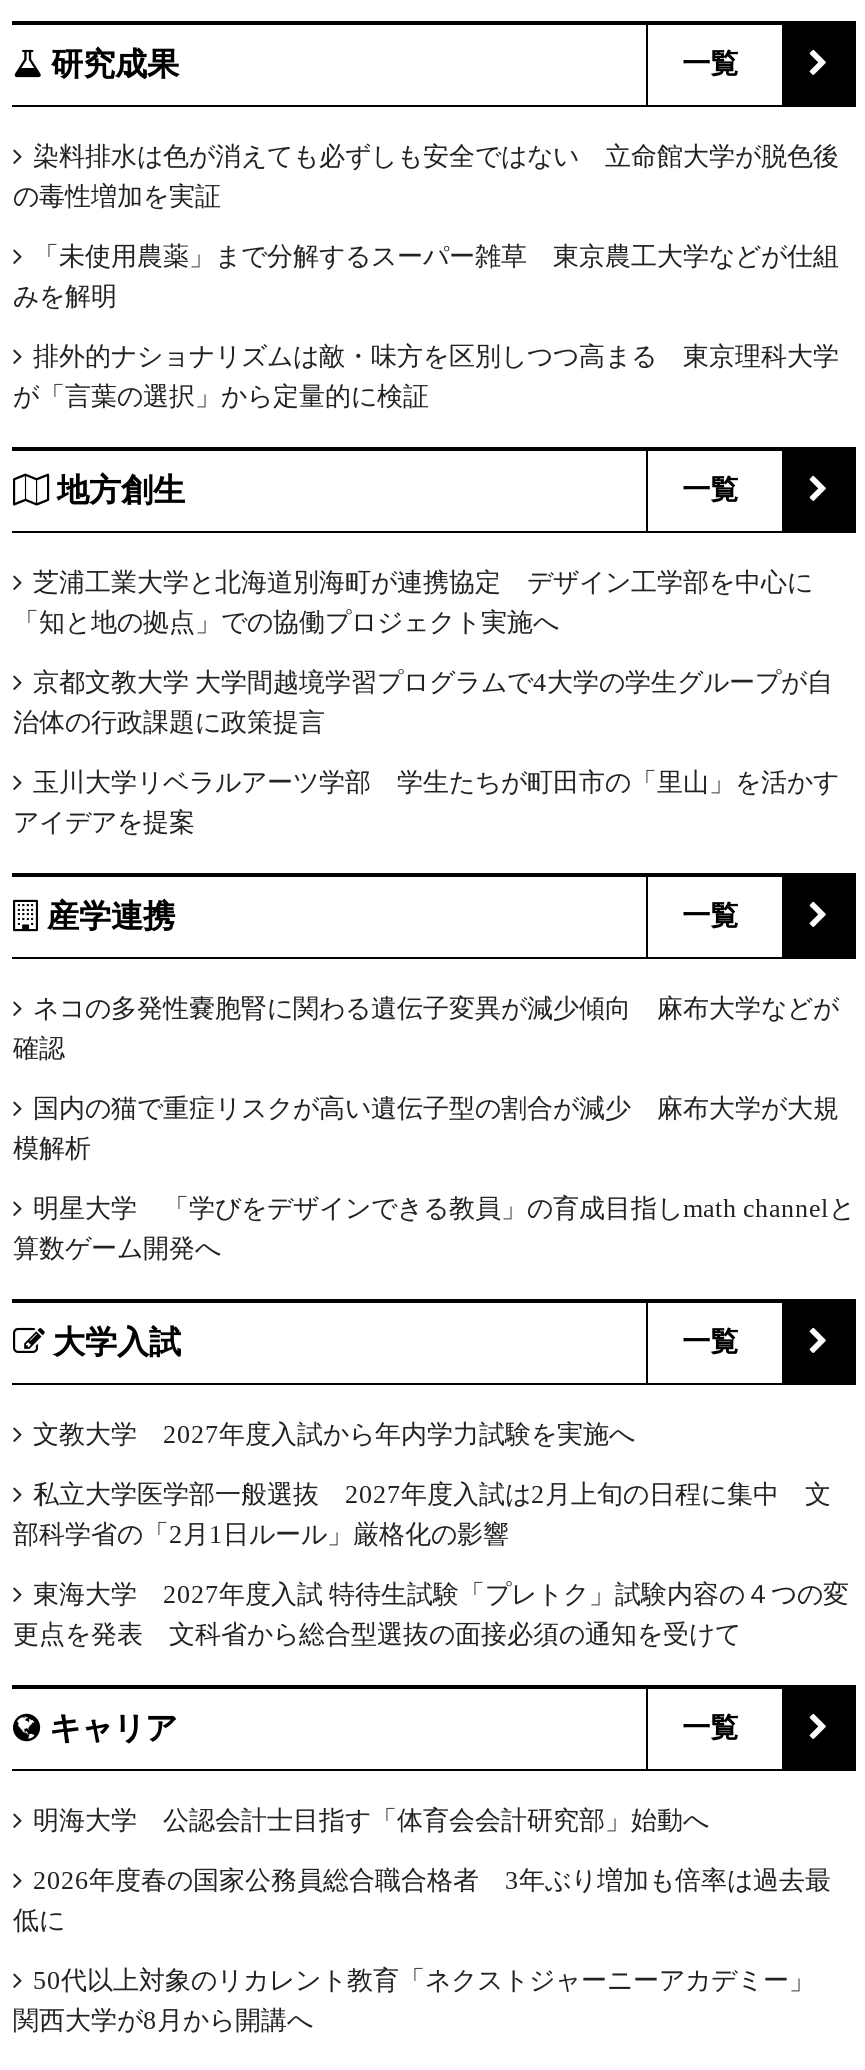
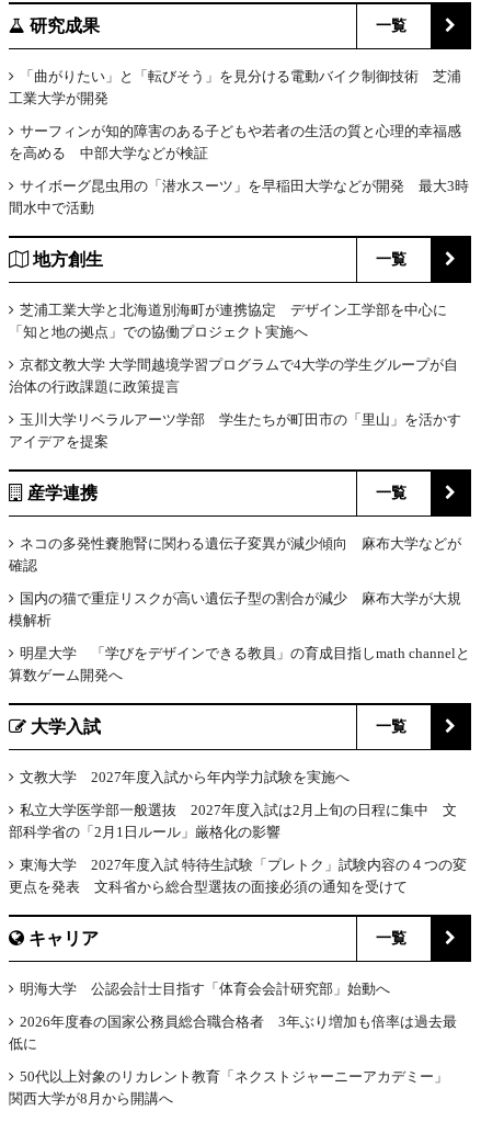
- 染料排水は色が消えても必ずしも安全ではない 立命館大学が脱色後
- の毒性増加を実証
+ 「曲がりたい」と「転びそう」を見分ける電動バイク制御技術 芝浦
+ 工業大学が開発

- 「未使用農薬」まで分解するスーパー雑草 東京農工大学などが仕組
- みを解明
+ サーフィンが知的障害のある子どもや若者の生活の質と心理的幸福感
+ を高める 中部大学などが検証

- 排外的ナショナリズムは敵・味方を区別しつつ高まる 東京理科大学
- が「言葉の選択」から定量的に検証
+ サイボーグ昆虫用の「潜水スーツ」を早稲田大学などが開発 最大3時
+ 間水中で活動
